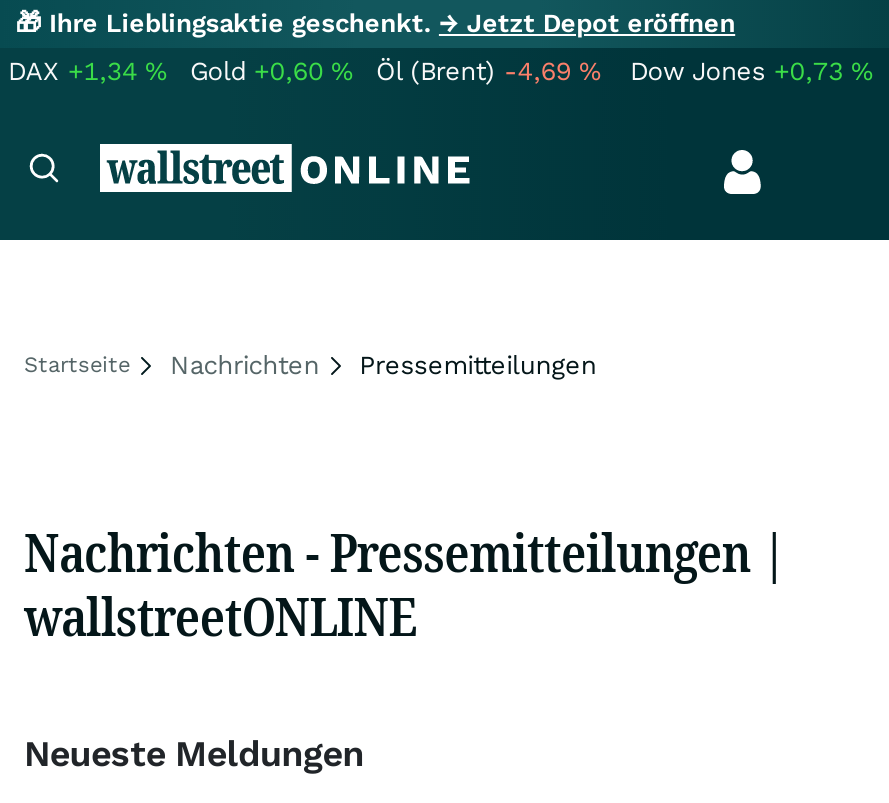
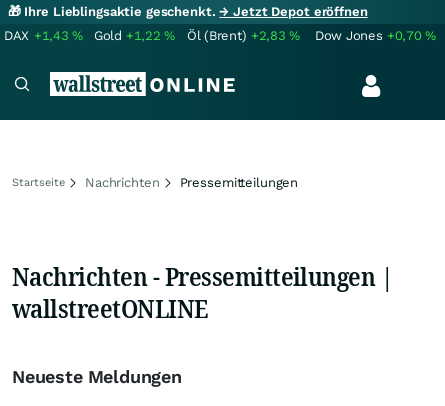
- DAX +1,34%
+ DAX +1,43%

- Gold +0,60%
+ Gold +1,22%

- Öl (Brent) -4,69%
+ Öl (Brent) +2,83%

- Dow Jones +0,73%
+ Dow Jones +0,70%
